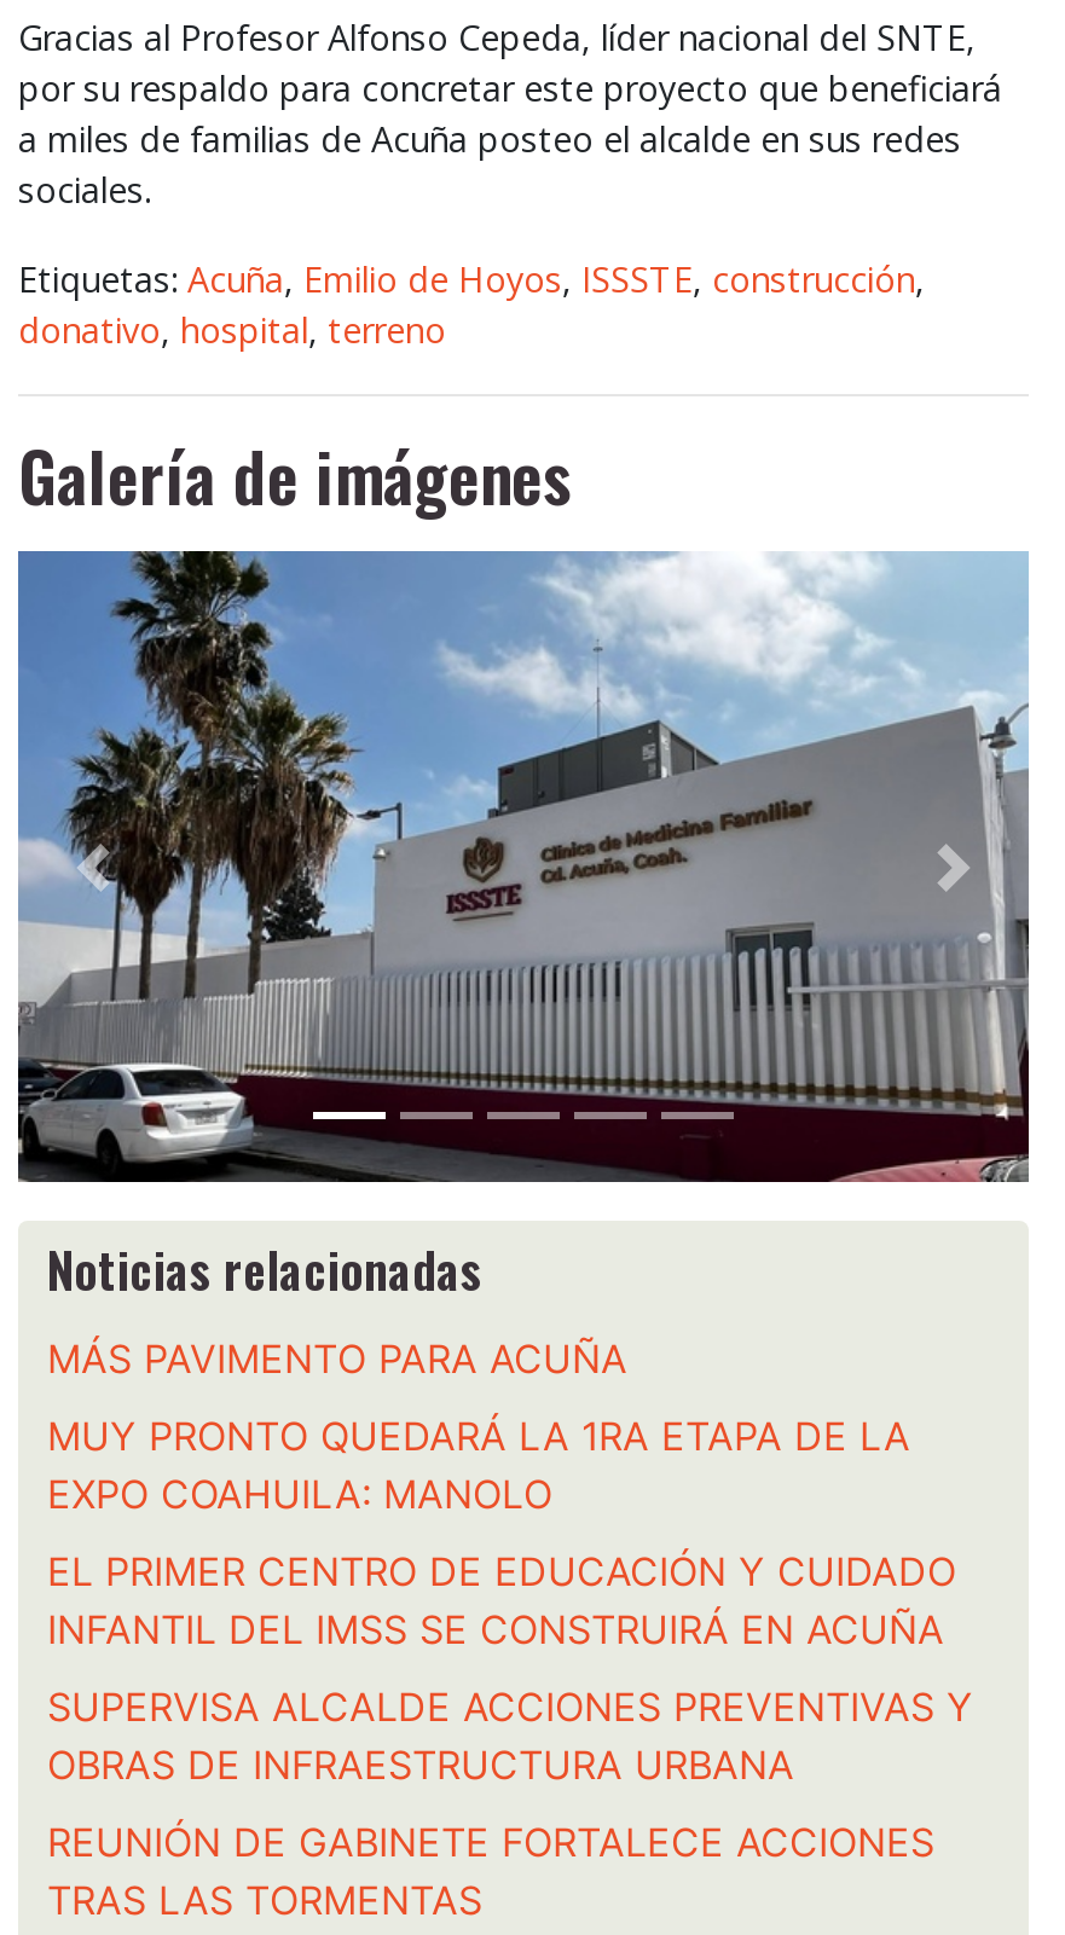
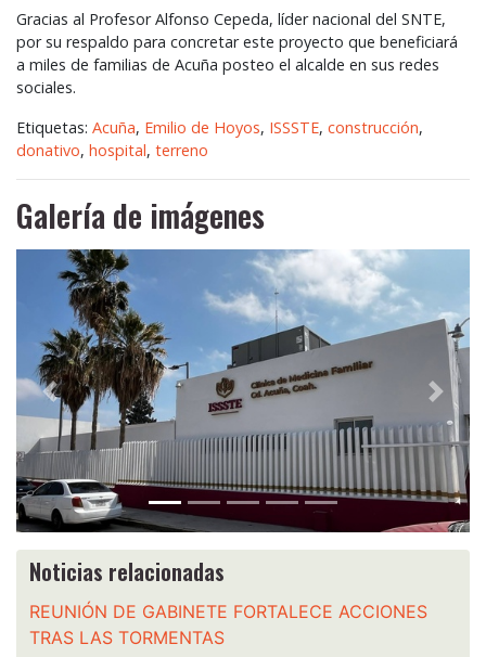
- MÁS PAVIMENTO PARA ACUÑA
- MUY PRONTO QUEDARÁ LA 1RA ETAPA DE LA
- EXPO COAHUILA: MANOLO
- EL PRIMER CENTRO DE EDUCACIÓN Y CUIDADO
- INFANTIL DEL IMSS SE CONSTRUIRÁ EN ACUÑA
- SUPERVISA ALCALDE ACCIONES PREVENTIVAS Y
- OBRAS DE INFRAESTRUCTURA URBANA
